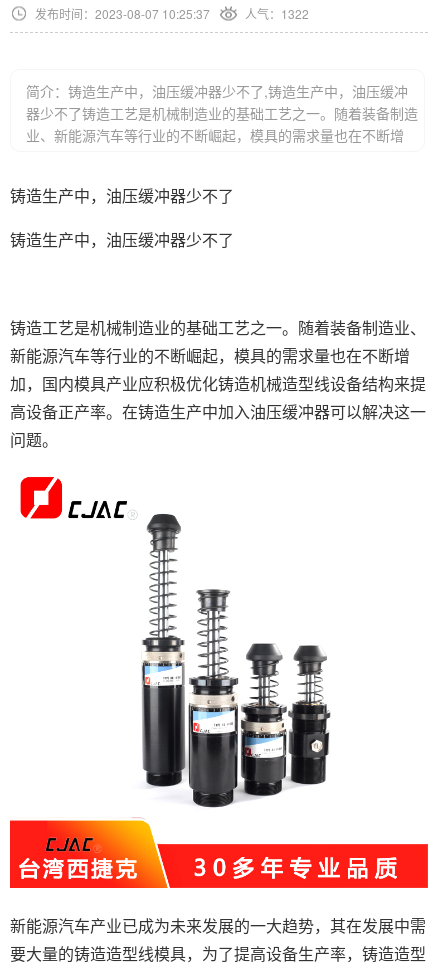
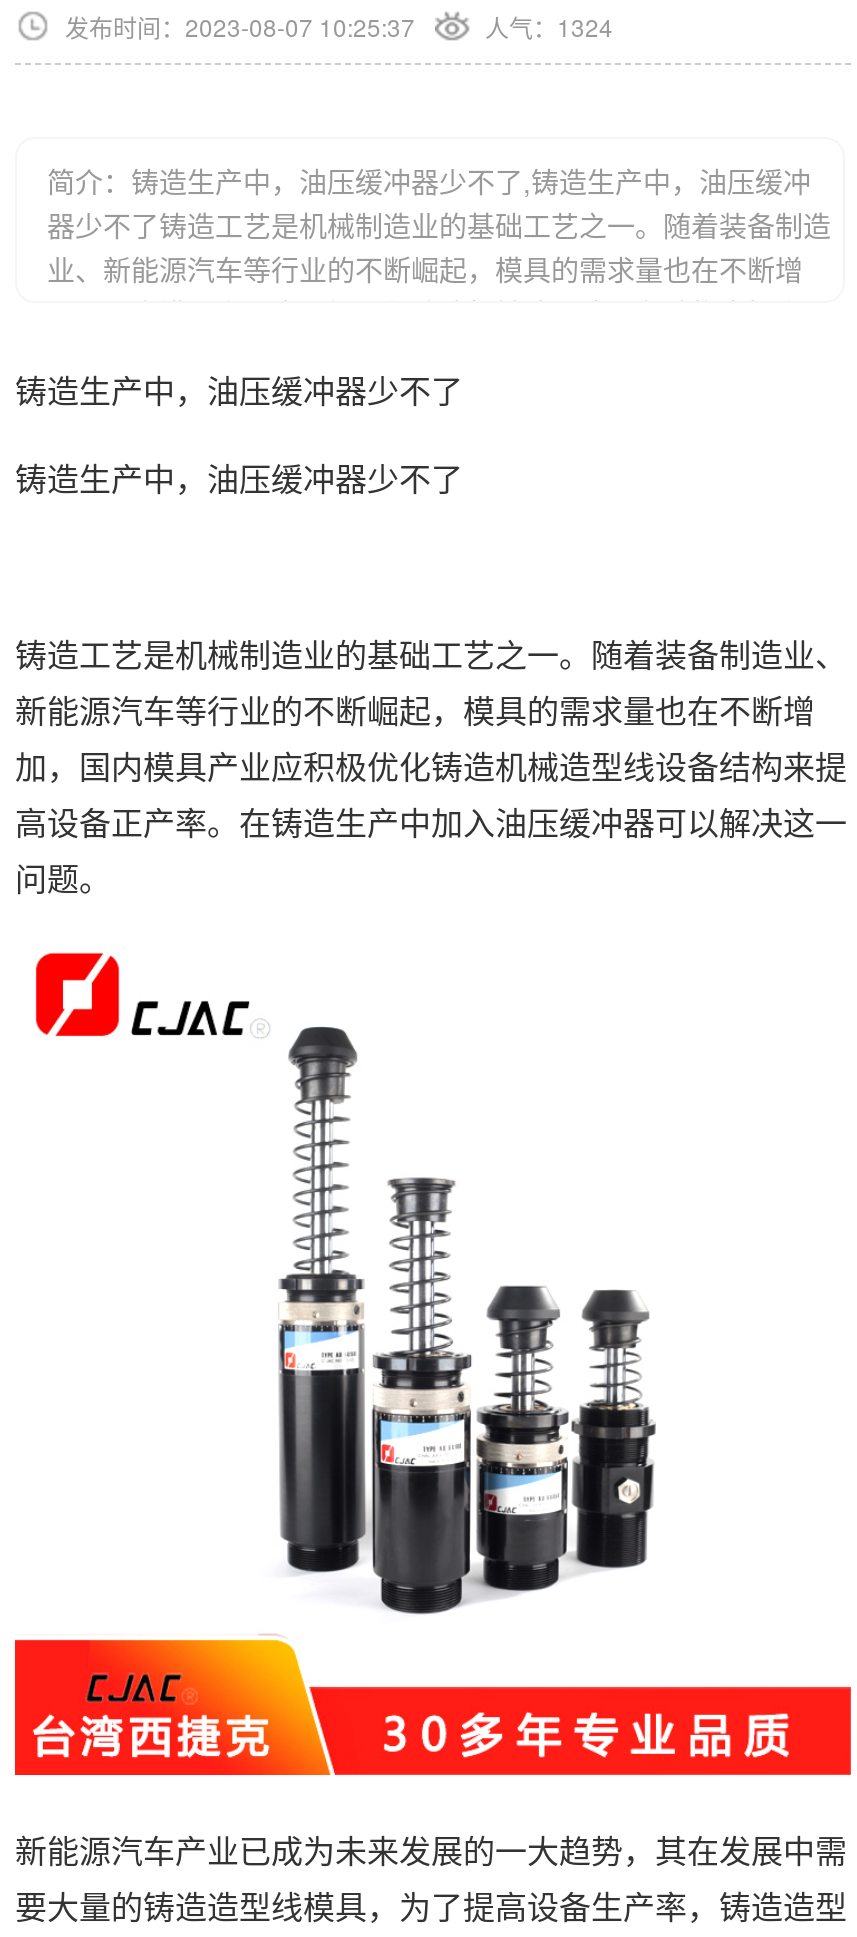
- 人气：1322
+ 人气：1324
